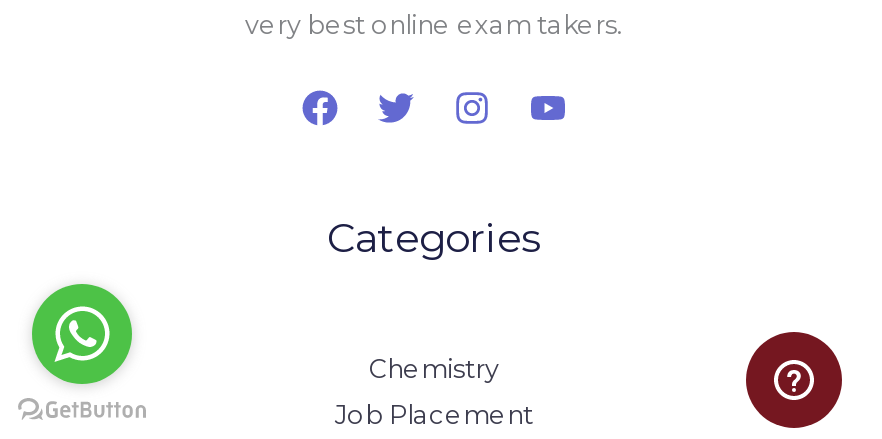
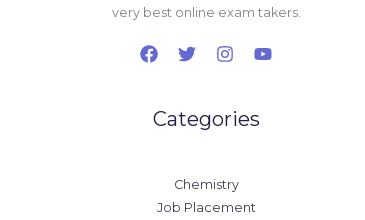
- [image]

- [image]
